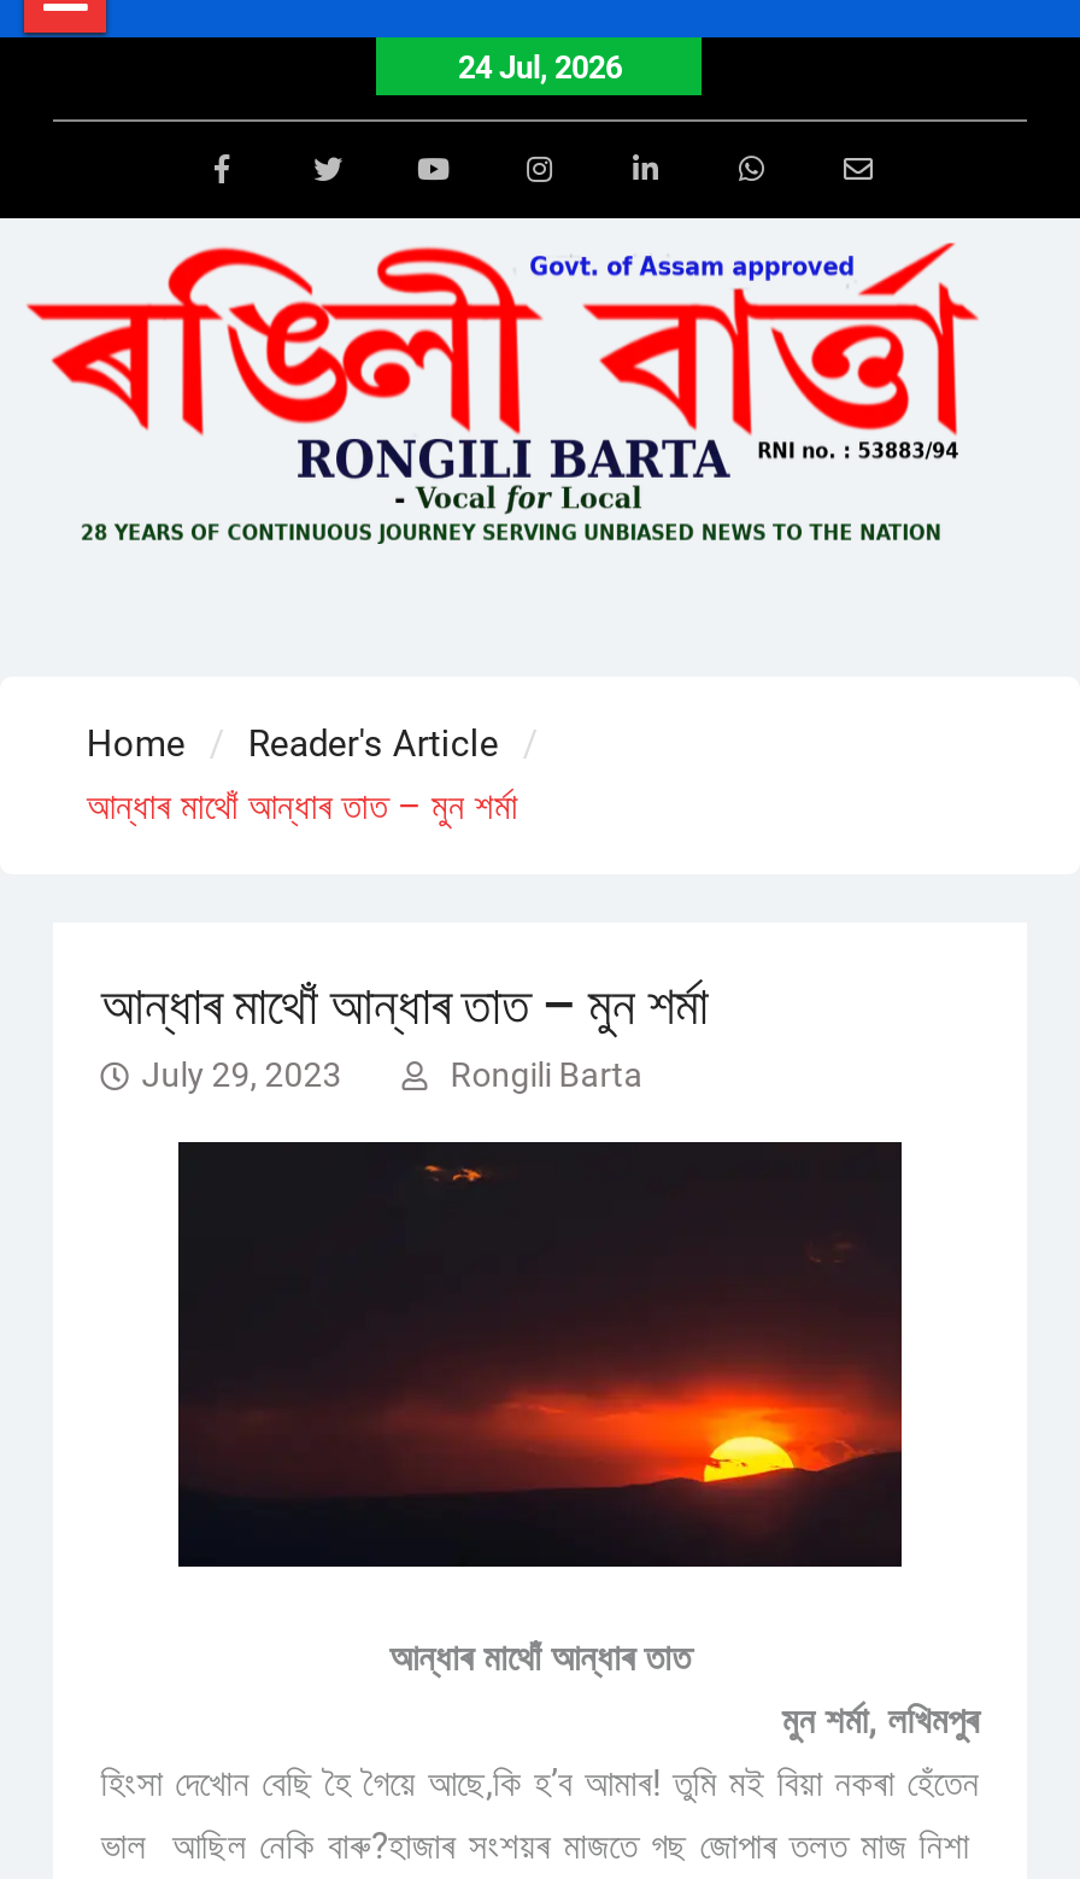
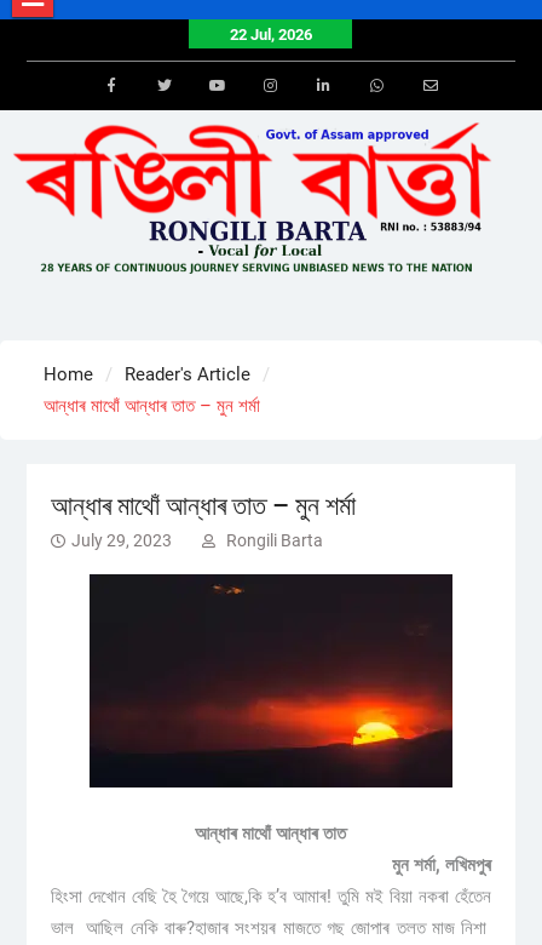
- 24 Jul, 2026
+ 22 Jul, 2026
